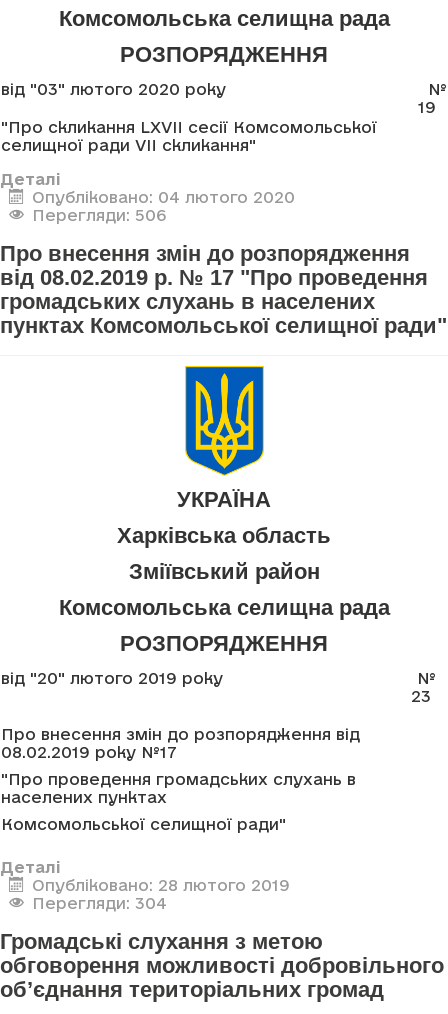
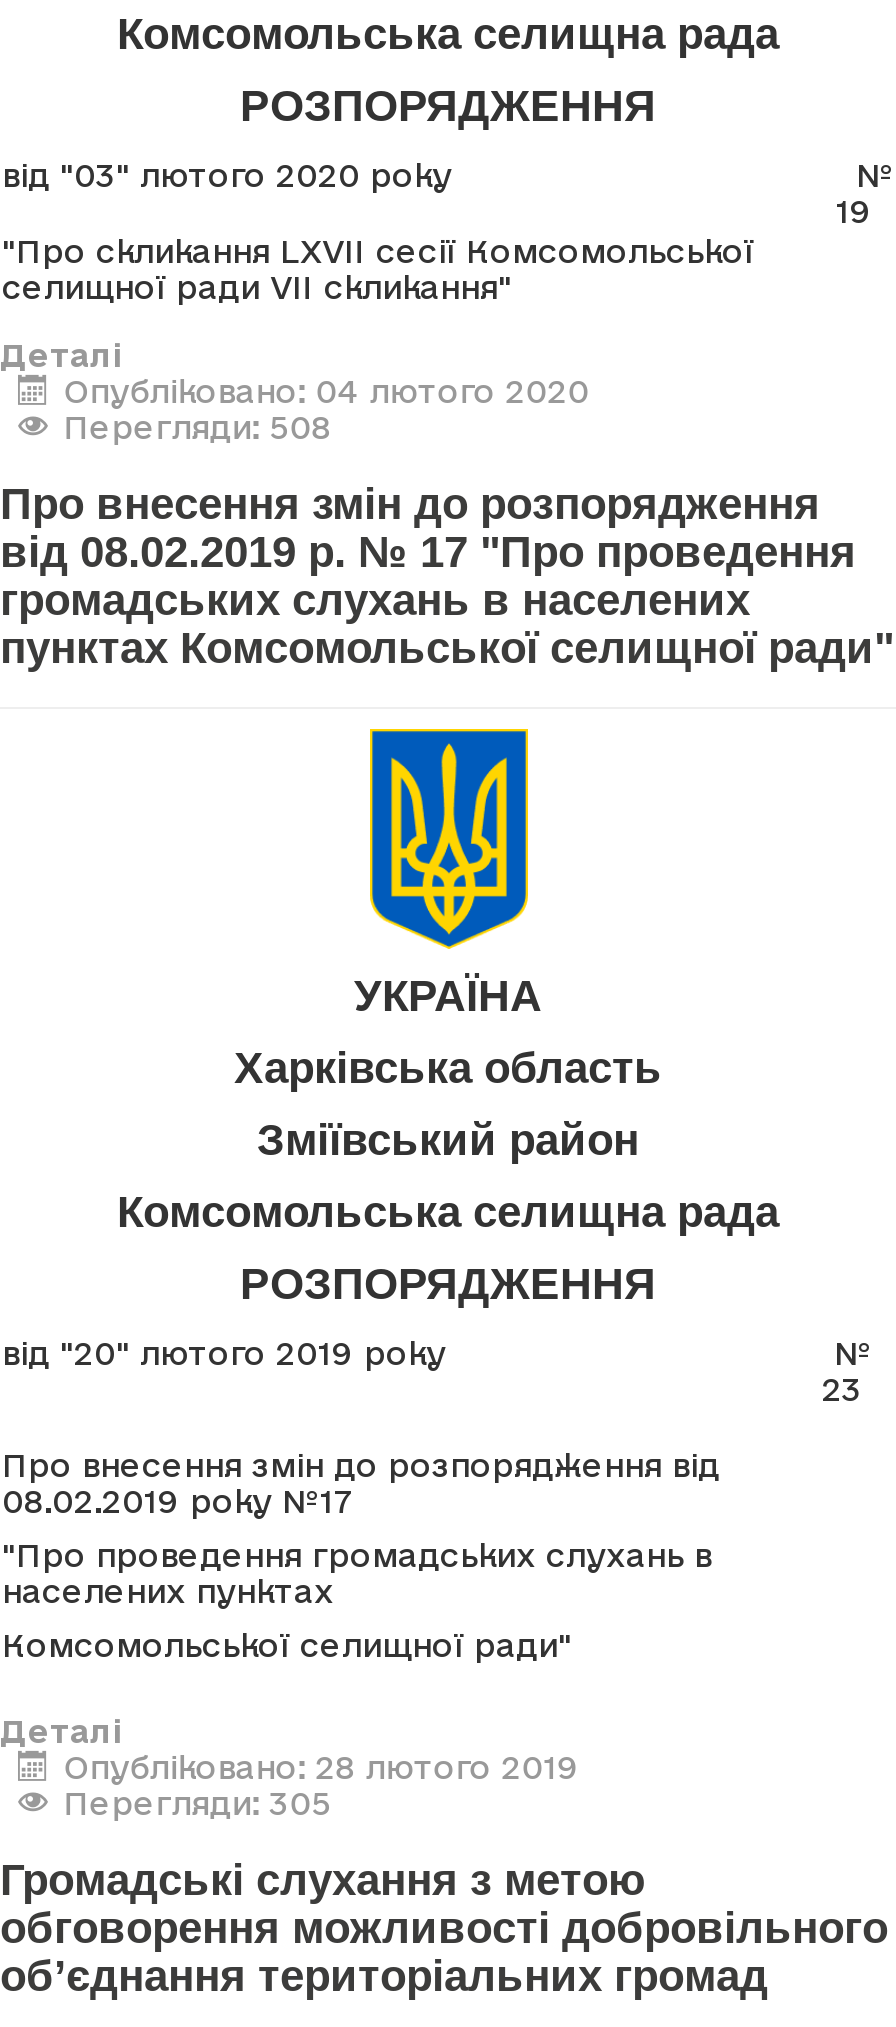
- Перегляди: 506
+ Перегляди: 508

- Перегляди: 304
+ Перегляди: 305
